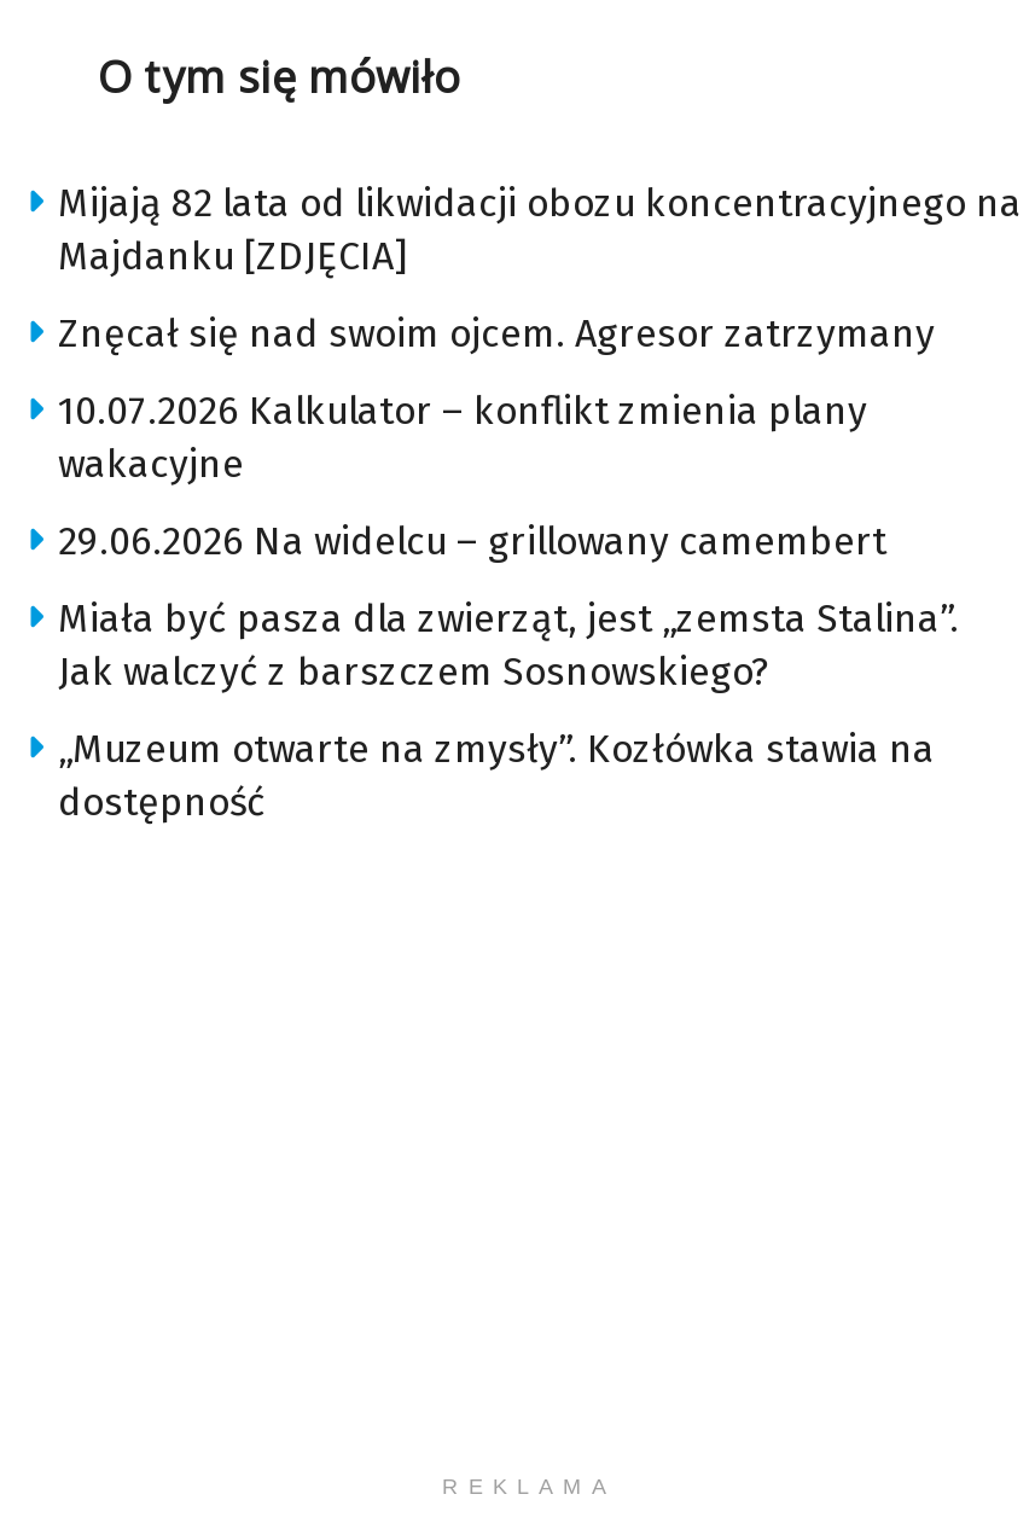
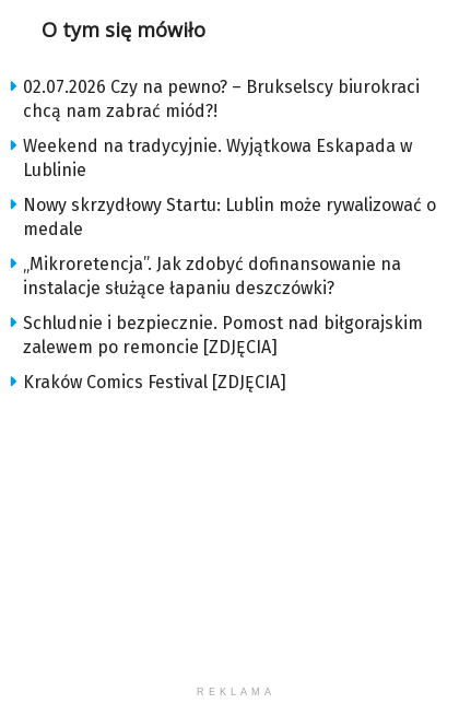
- Mijają 82 lata od likwidacji obozu koncentracyjnego na
- Majdanku [ZDJĘCIA]
+ 02.07.2026 Czy na pewno? – Brukselscy biurokraci
+ chcą nam zabrać miód?!

- Znęcał się nad swoim ojcem. Agresor zatrzymany
+ Weekend na tradycyjnie. Wyjątkowa Eskapada w
+ Lublinie

- 10.07.2026 Kalkulator – konflikt zmienia plany
- wakacyjne
+ Nowy skrzydłowy Startu: Lublin może rywalizować o
+ medale

- 29.06.2026 Na widelcu – grillowany camembert
+ „Mikroretencja”. Jak zdobyć dofinansowanie na
+ instalacje służące łapaniu deszczówki?

- Miała być pasza dla zwierząt, jest „zemsta Stalina”.
- Jak walczyć z barszczem Sosnowskiego?
+ Schludnie i bezpiecznie. Pomost nad biłgorajskim
+ zalewem po remoncie [ZDJĘCIA]

- „Muzeum otwarte na zmysły”. Kozłówka stawia na
- dostępność
+ Kraków Comics Festival [ZDJĘCIA]
